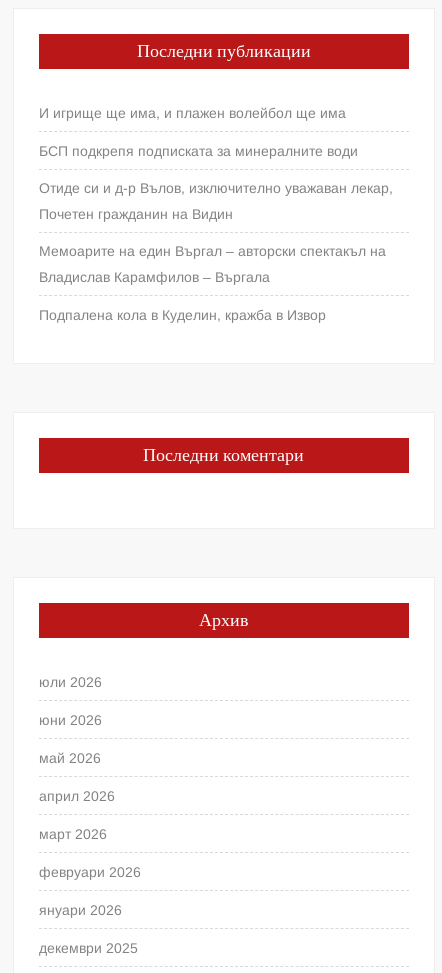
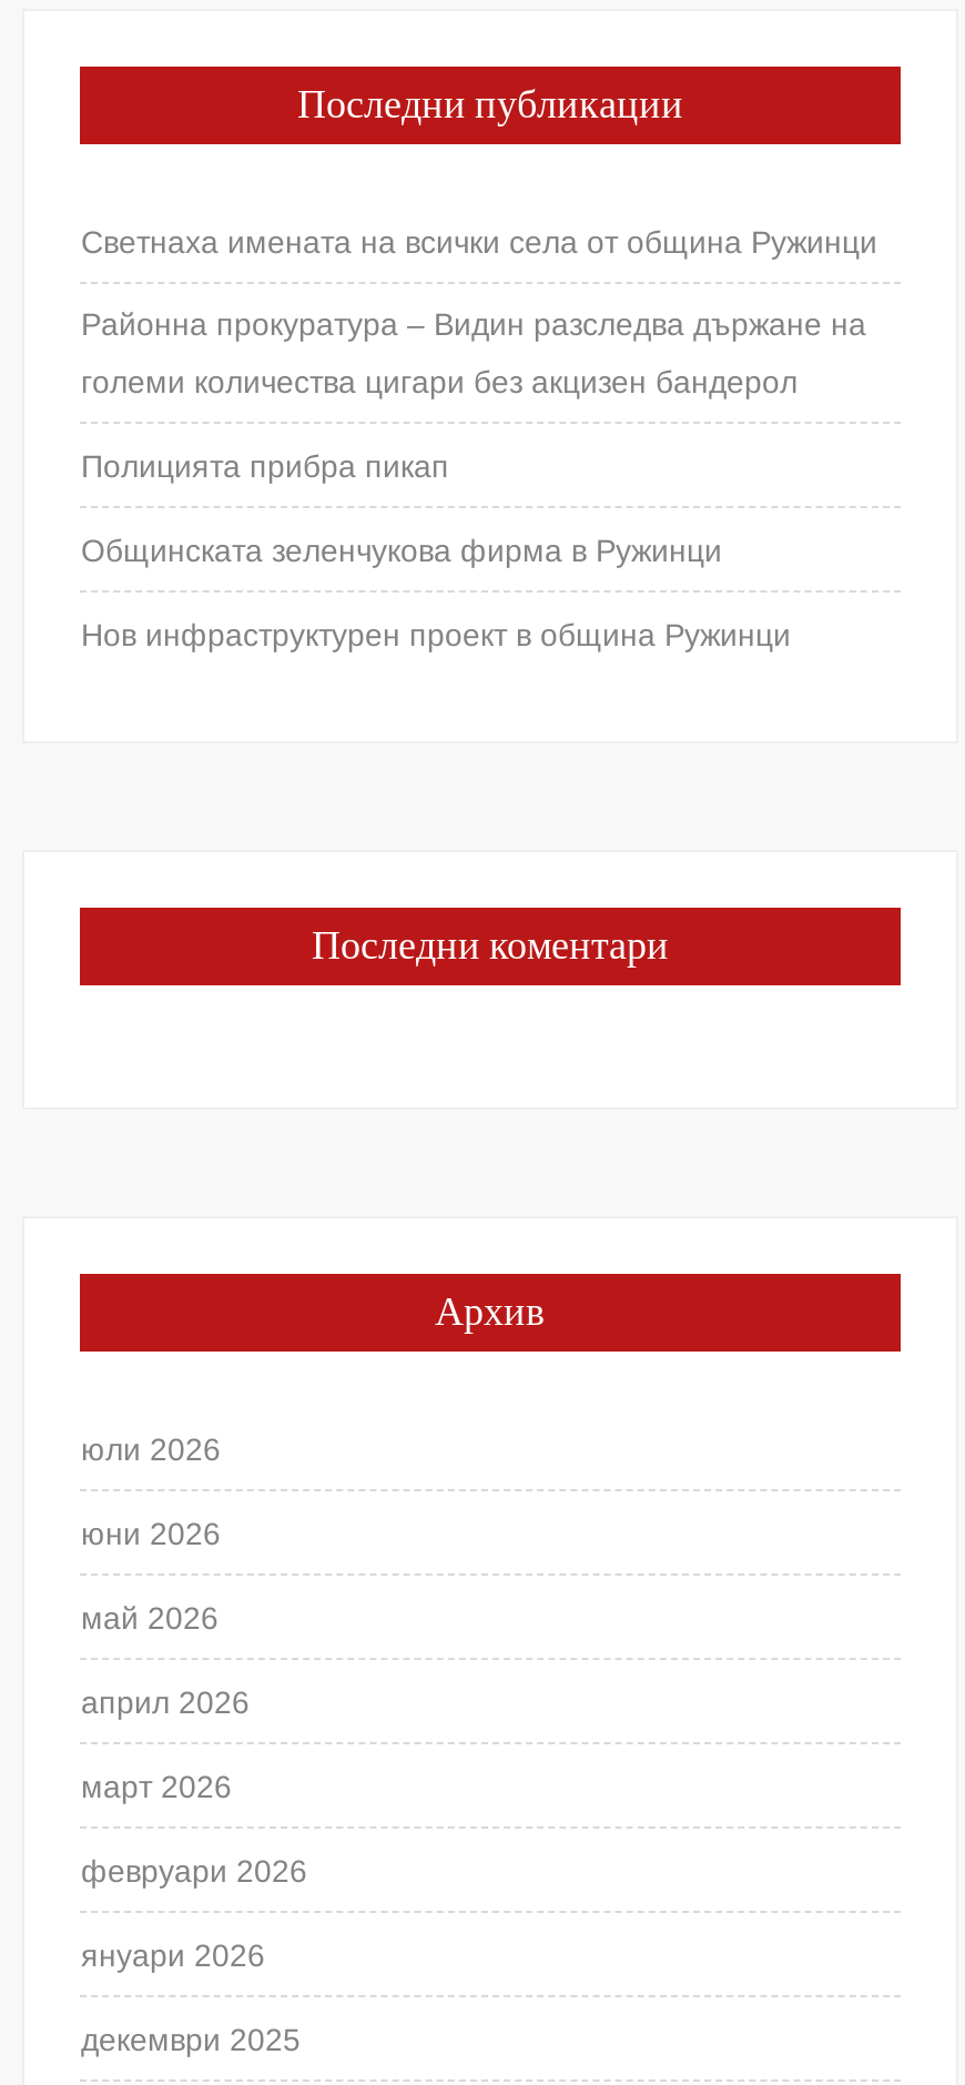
- И игрище ще има, и плажен волейбол ще има
- БСП подкрепя подписката за минералните води
- Отиде си и д-р Вълов, изключително уважаван лекар,
- Почетен гражданин на Видин
- Мемоарите на един Въргал – авторски спектакъл на
- Владислав Карамфилов – Въргала
- Подпалена кола в Куделин, кражба в Извор
+ Светнаха имената на всички села от община Ружинци
+ Районна прокуратура – Видин разследва държане на
+ големи количества цигари без акцизен бандерол
+ Полицията прибра пикап
+ Общинската зеленчукова фирма в Ружинци
+ Нов инфраструктурен проект в община Ружинци
